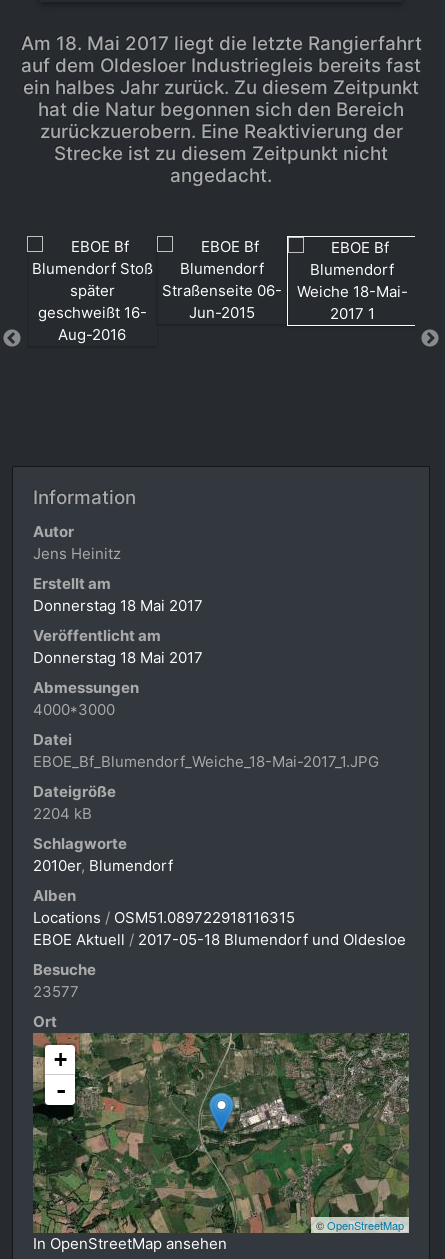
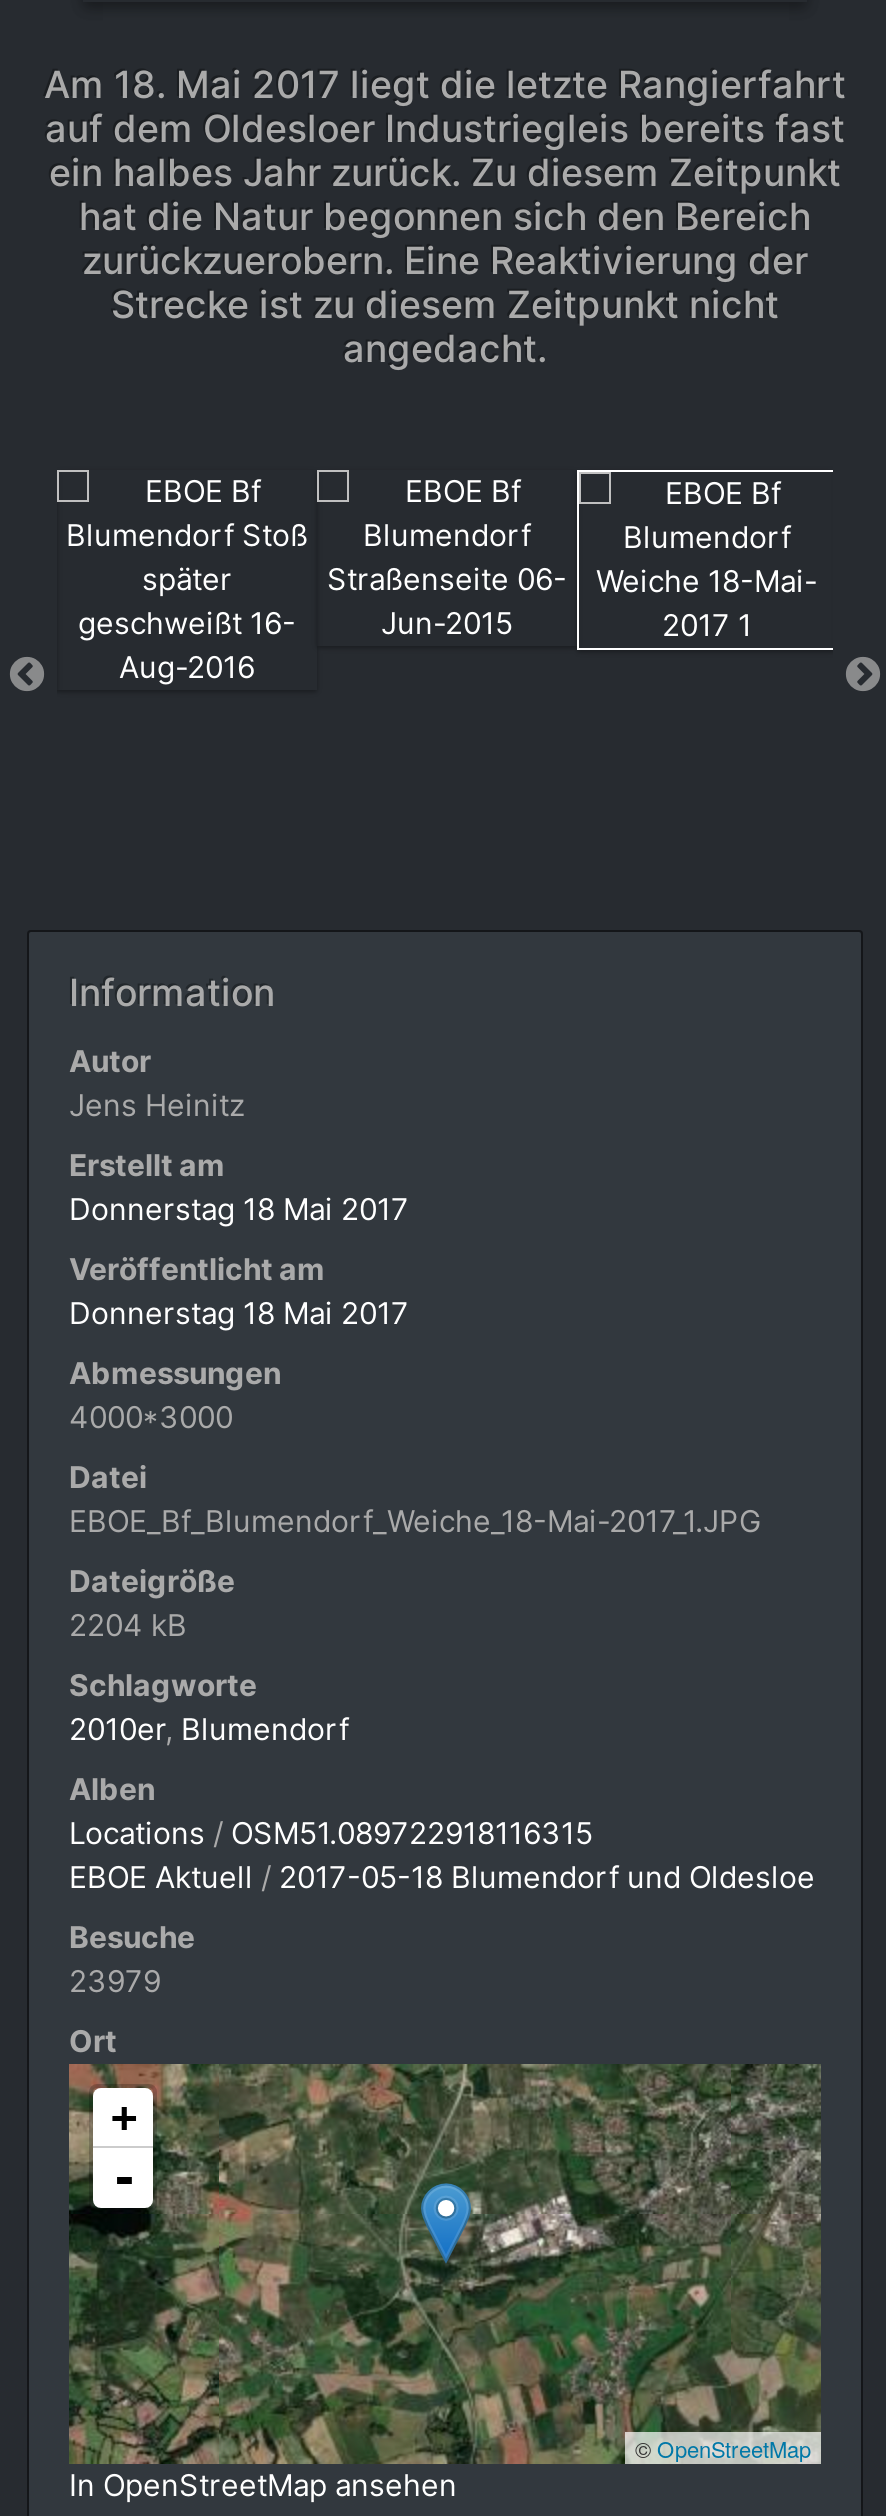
- 23577
+ 23979
